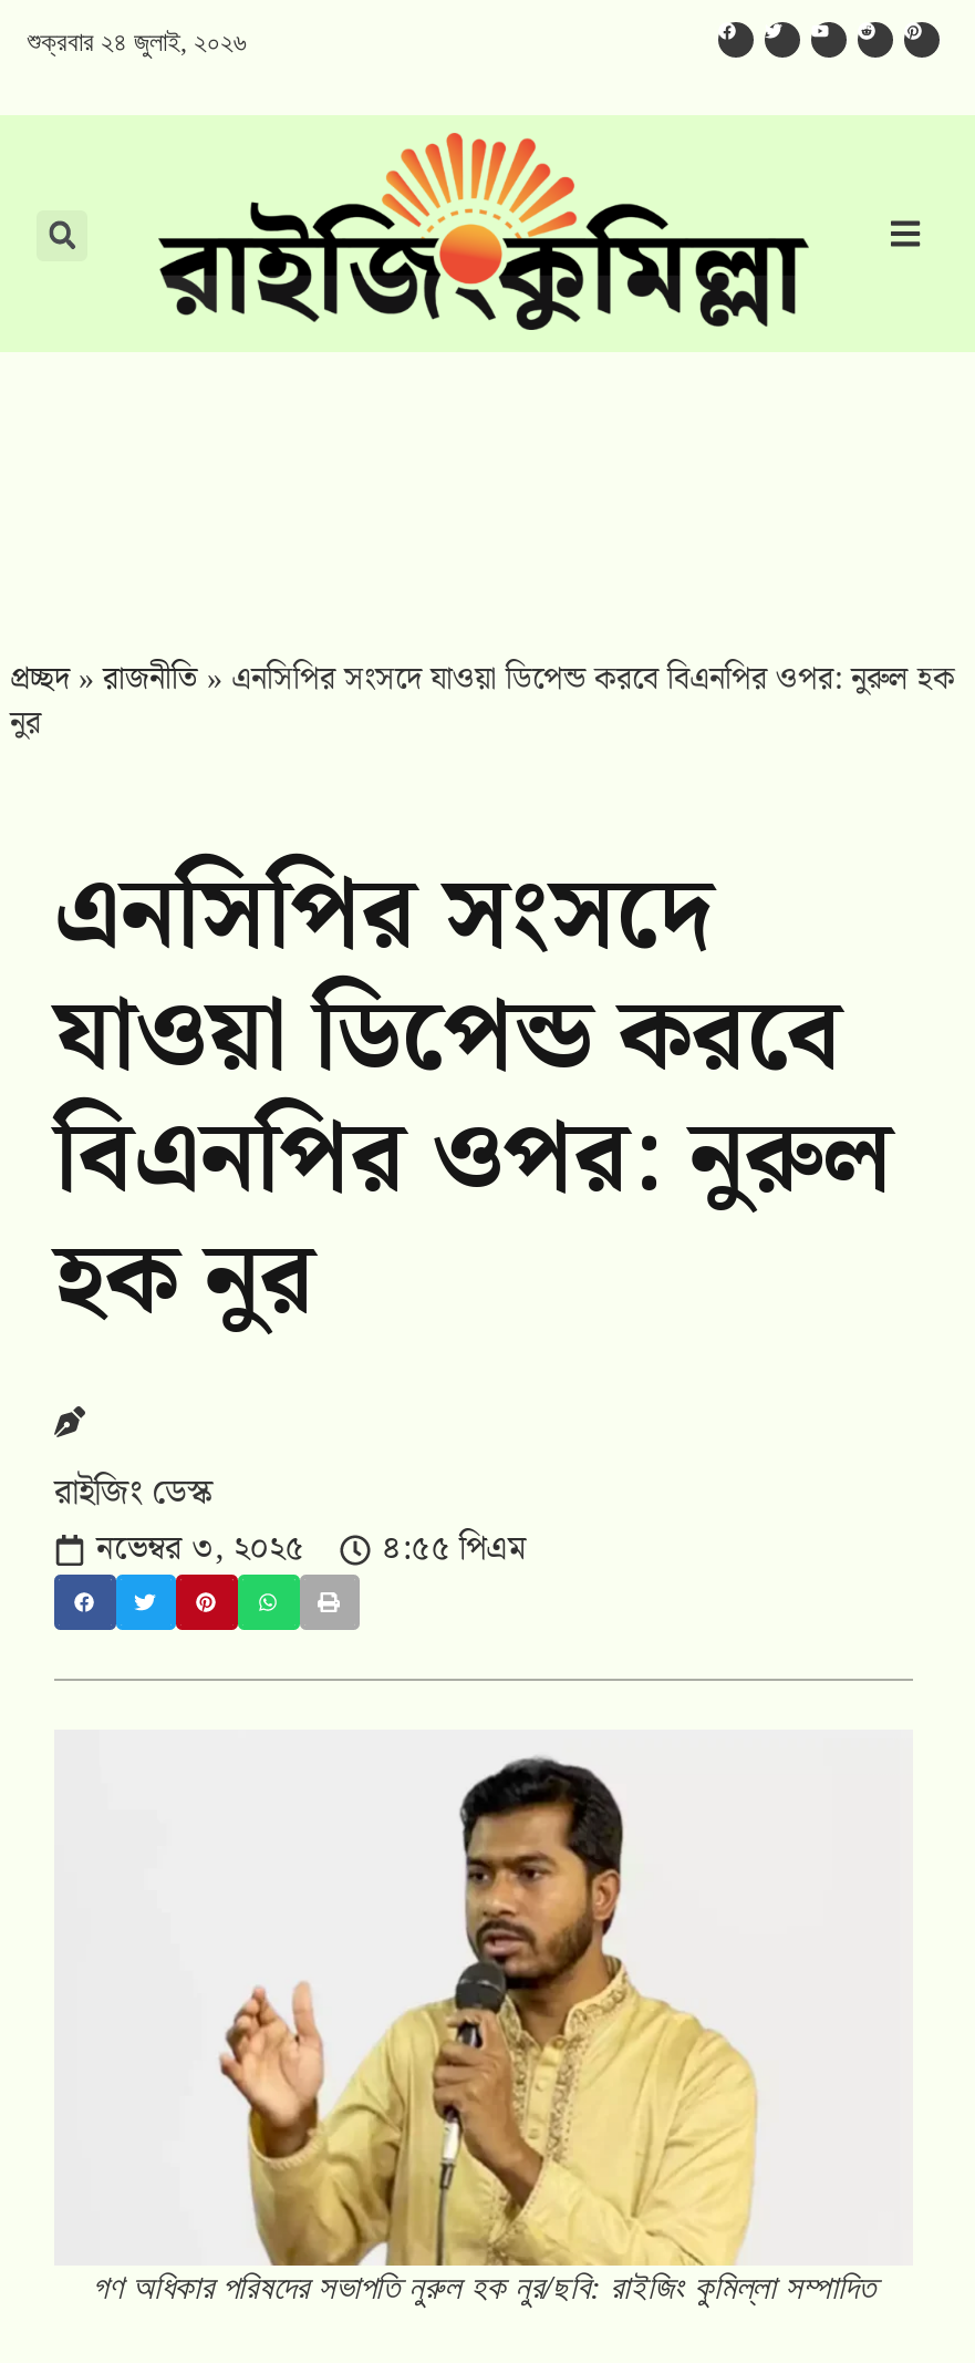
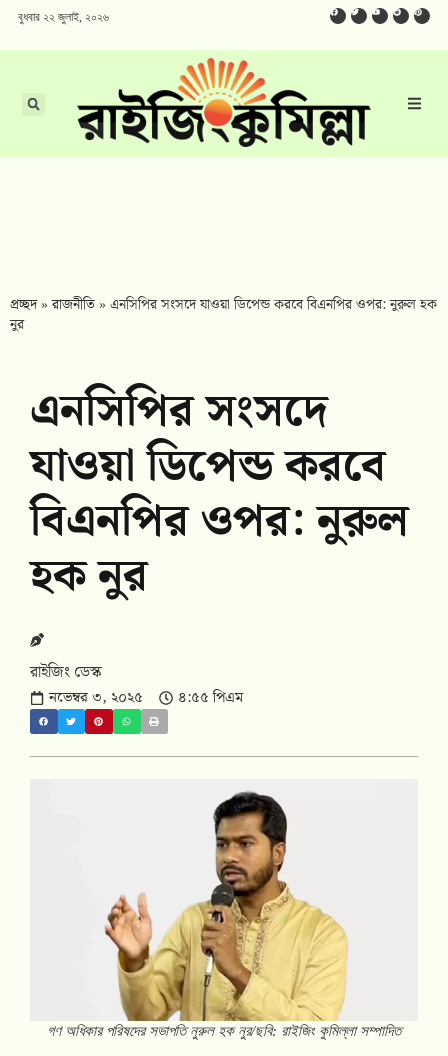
- শুক্রবার ২৪ জুলাই, ২০২৬
+ বুধবার ২২ জুলাই, ২০২৬
